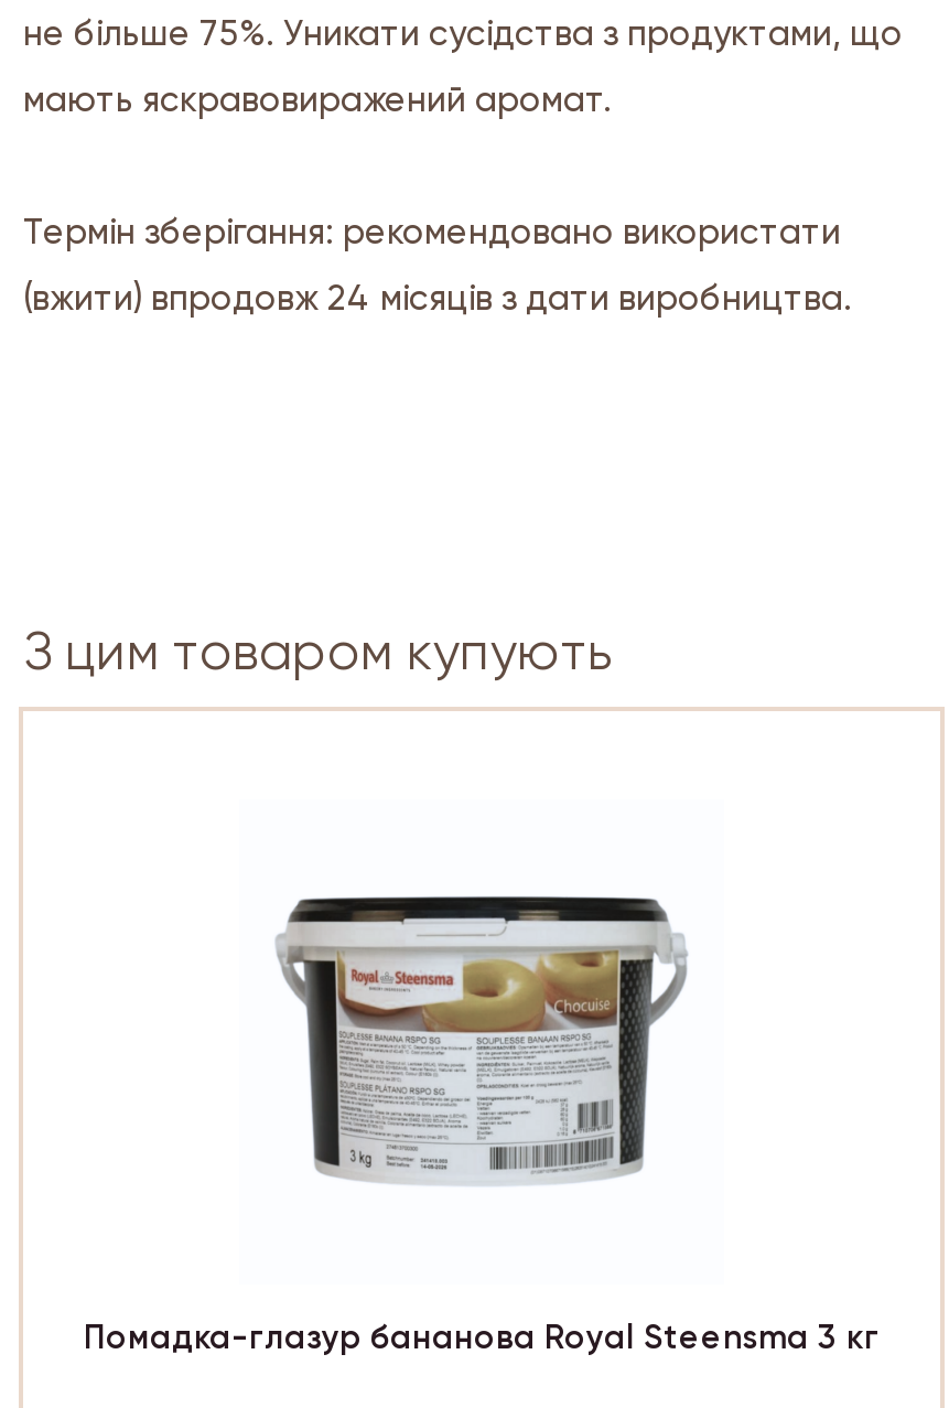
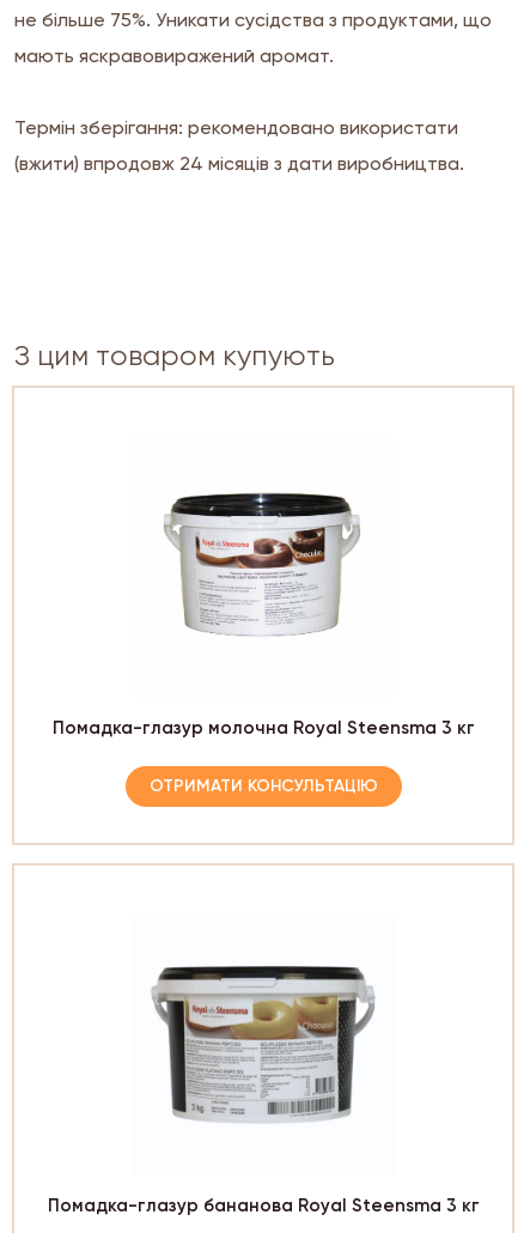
+ Помадка-глазур молочна Royal Steensma 3 кг
+ ОТРИМАТИ КОНСУЛЬТАЦІЮ

+ [image]
